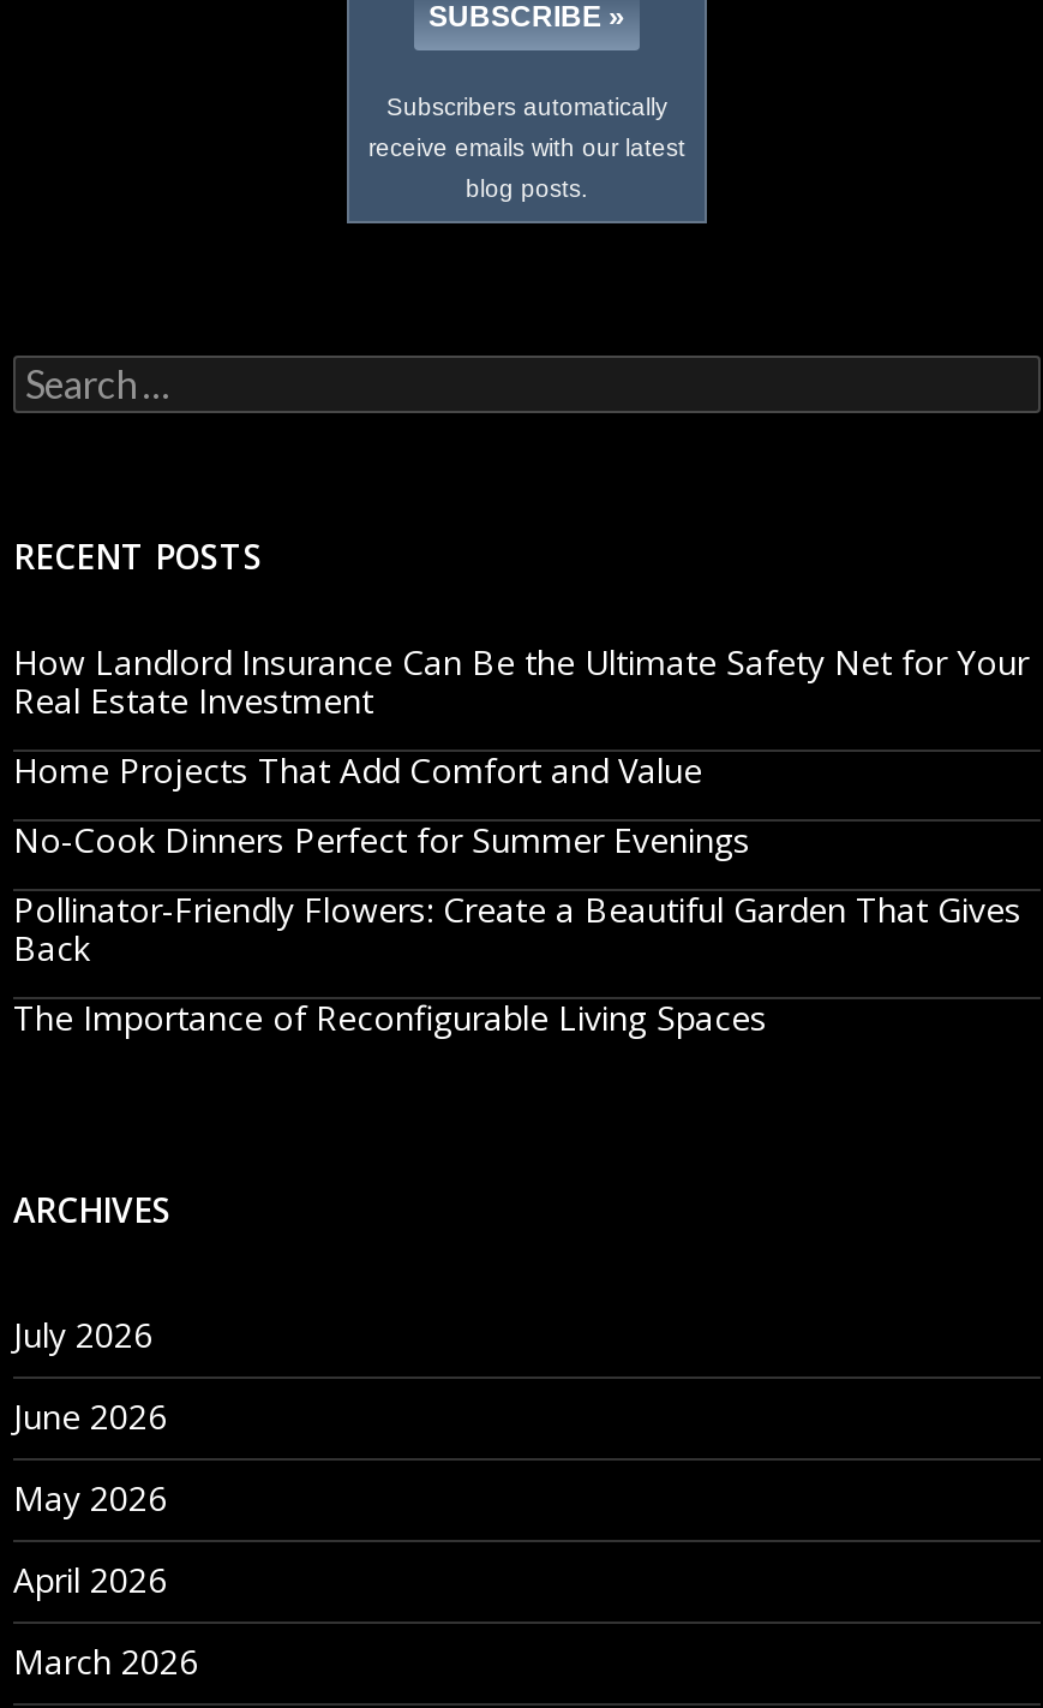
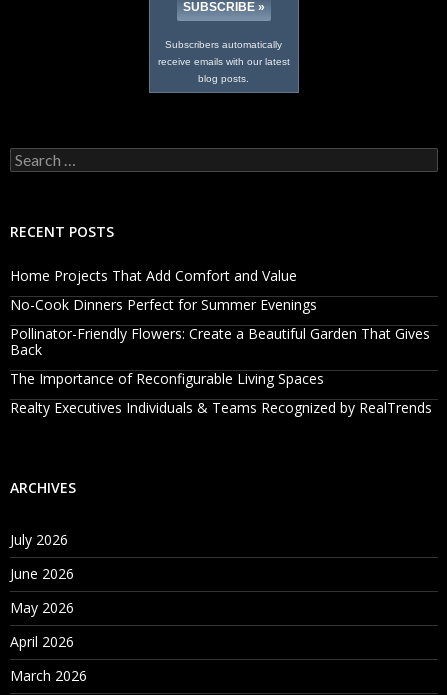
- How Landlord Insurance Can Be the Ultimate Safety Net for Your
- Real Estate Investment

moved up: Home Projects That Add Comfort and Value | No-Cook Dinners Perfect for Summer Evenings | Pollinator-Friendly Flowers: Create a Beautiful Garden That Gives | Back | The Importance of Reconfigurable Living Spaces

+ Realty Executives Individuals & Teams Recognized by RealTrends
